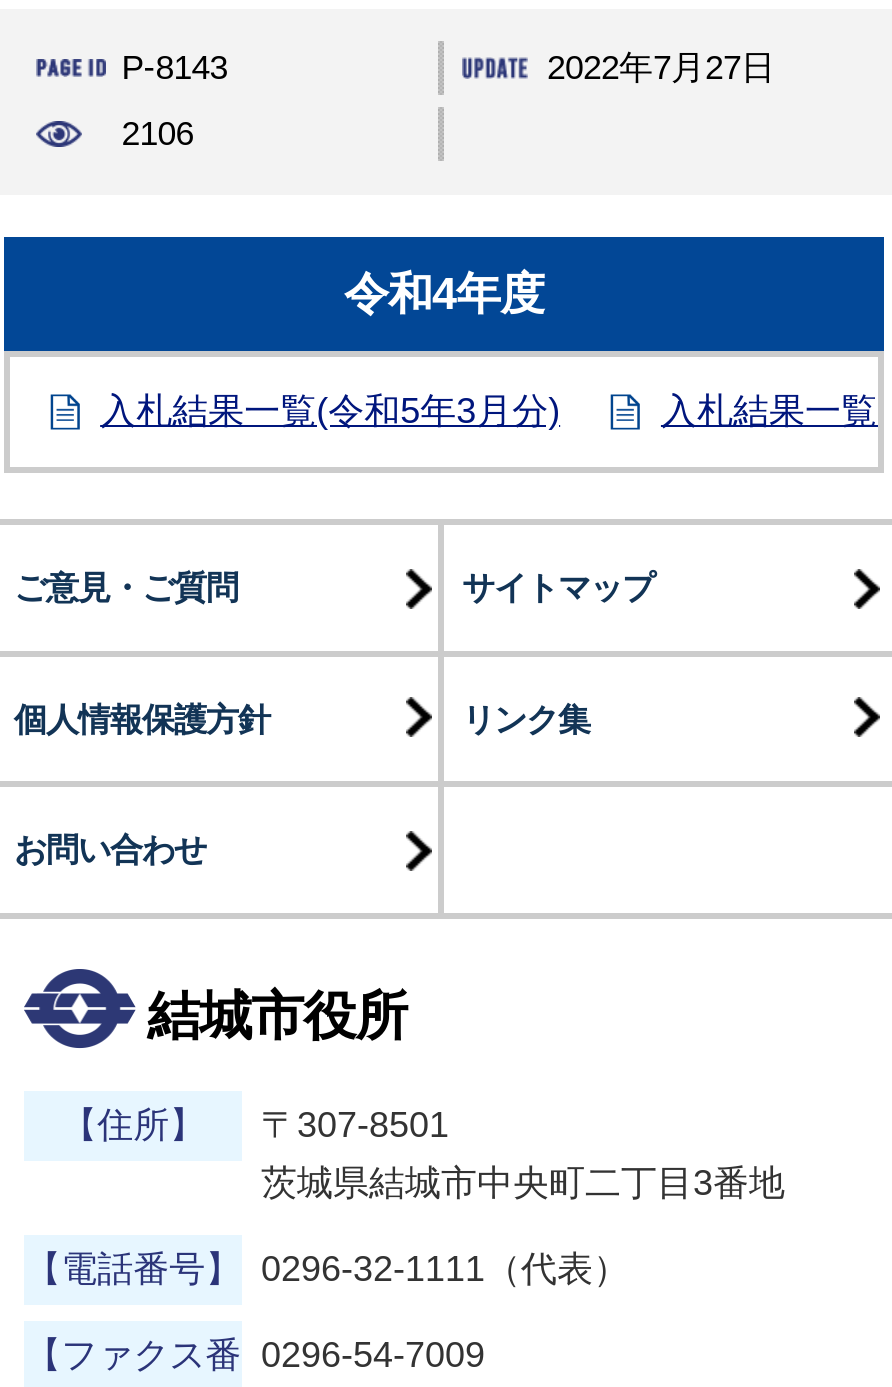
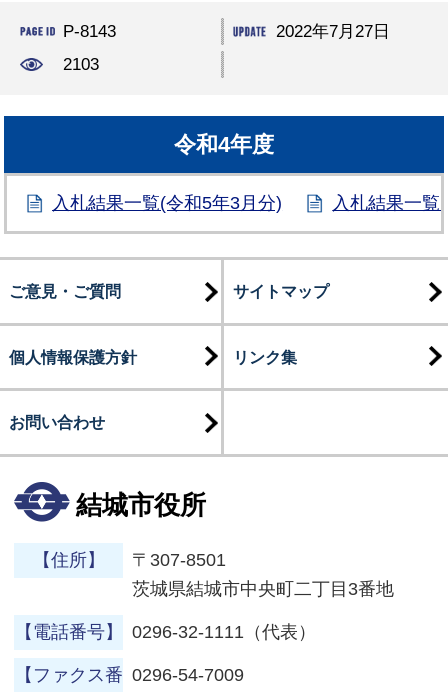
- 2106
+ 2103
